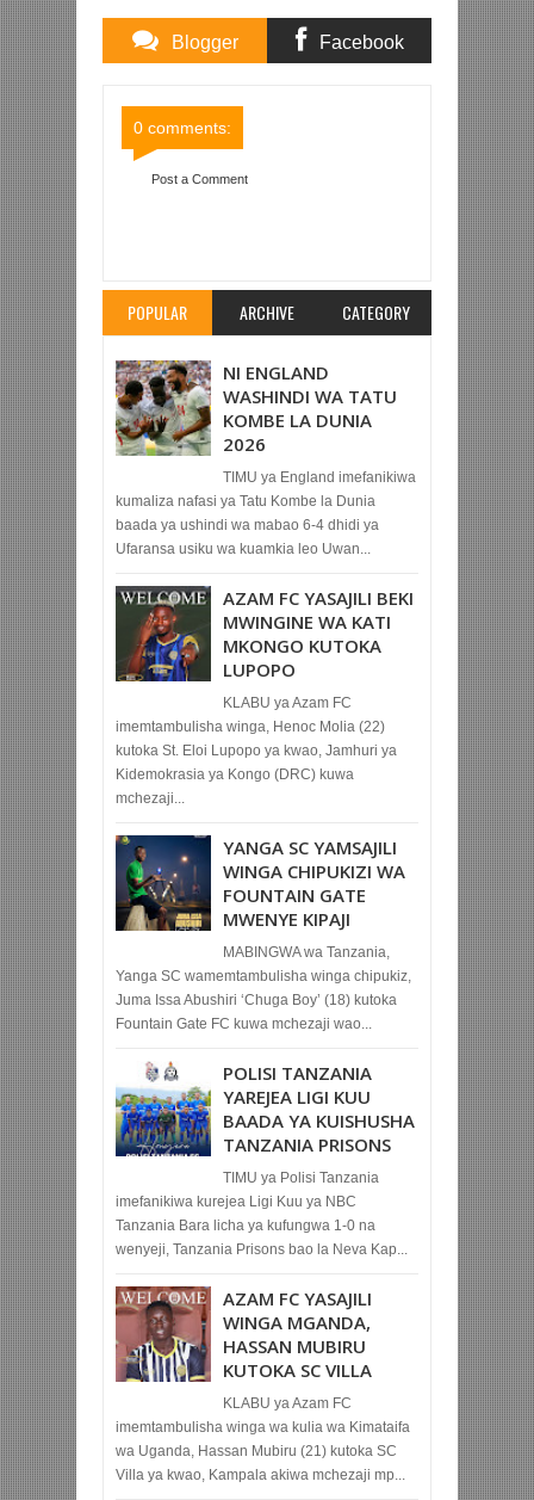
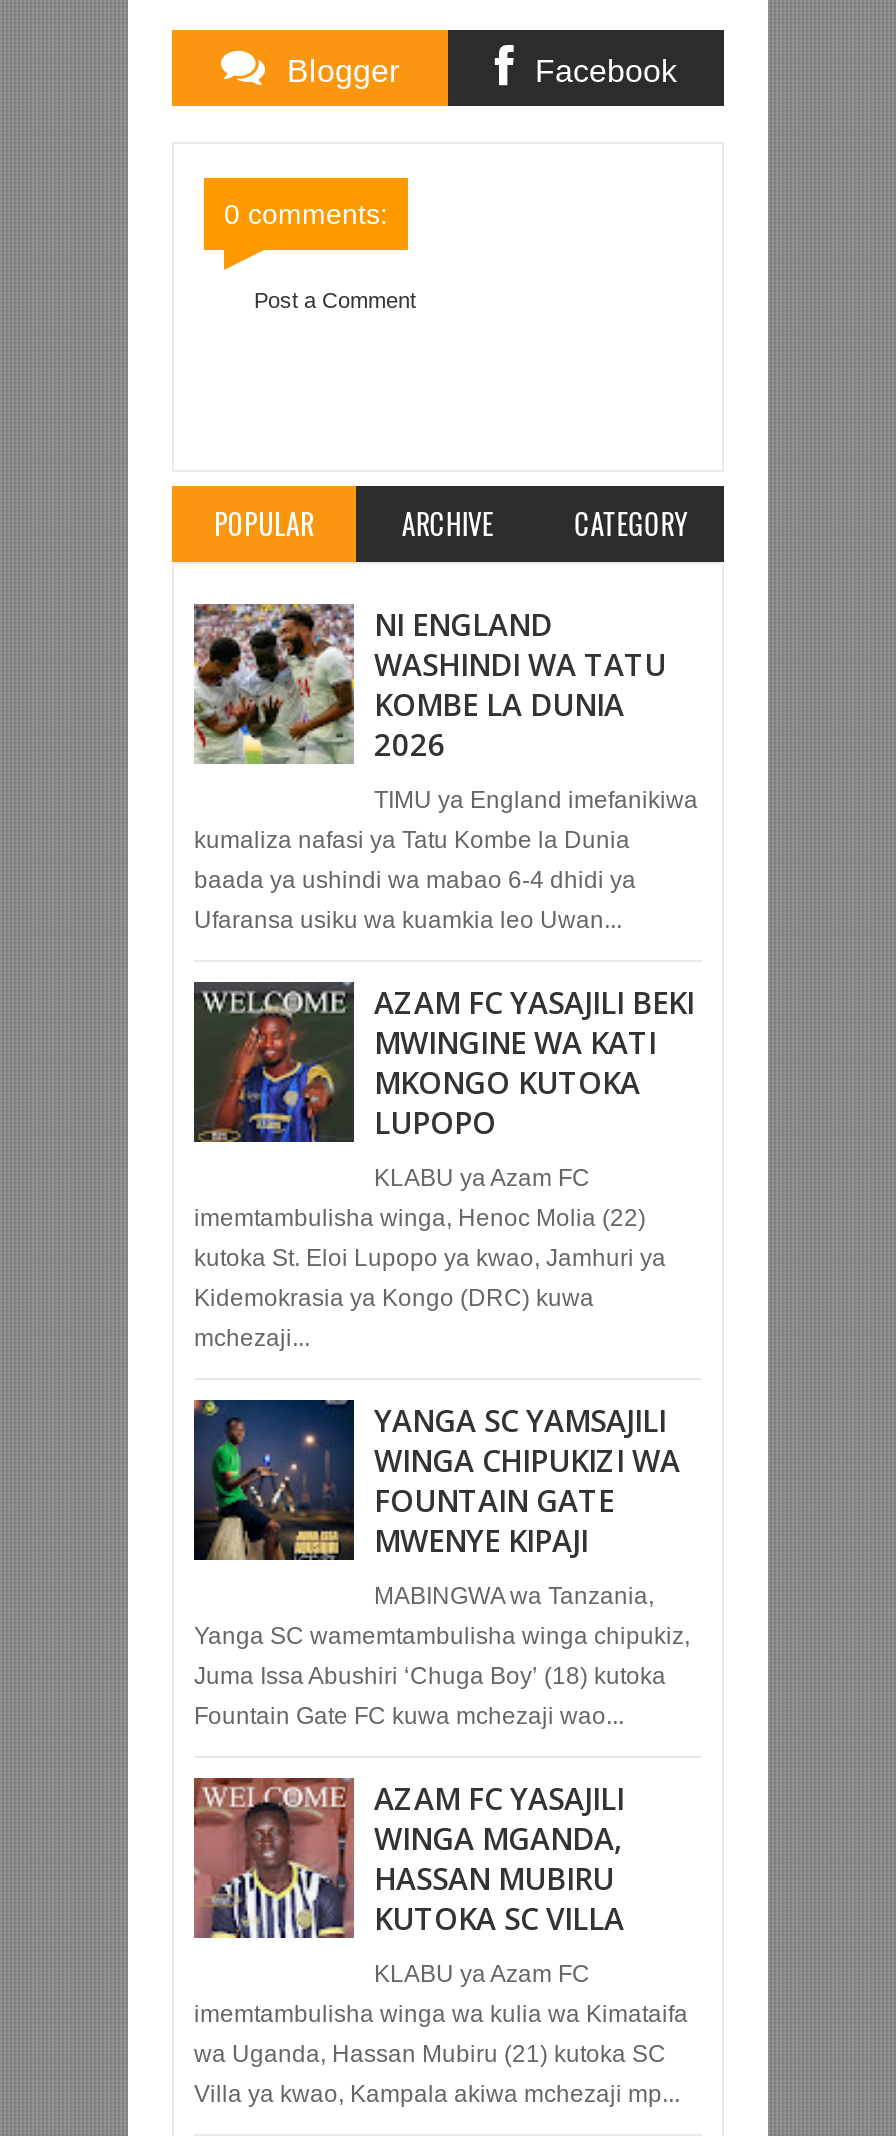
- [image]
- POLISI TANZANIA
- YAREJEA LIGI KUU
- BAADA YA KUISHUSHA
- TANZANIA PRISONS
- TIMU ya Polisi Tanzania
- imefanikiwa kurejea Ligi Kuu ya NBC
- Tanzania Bara licha ya kufungwa 1-0 na
- wenyeji, Tanzania Prisons bao la Neva Kap...
